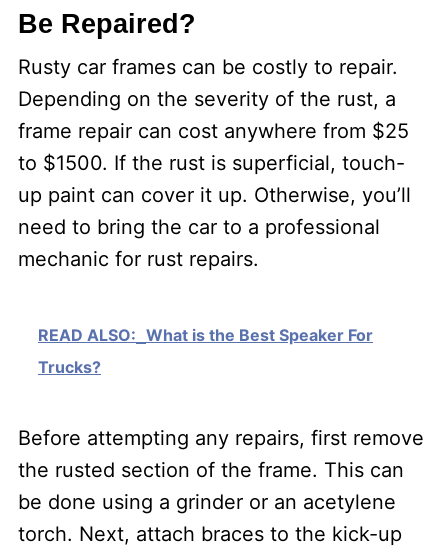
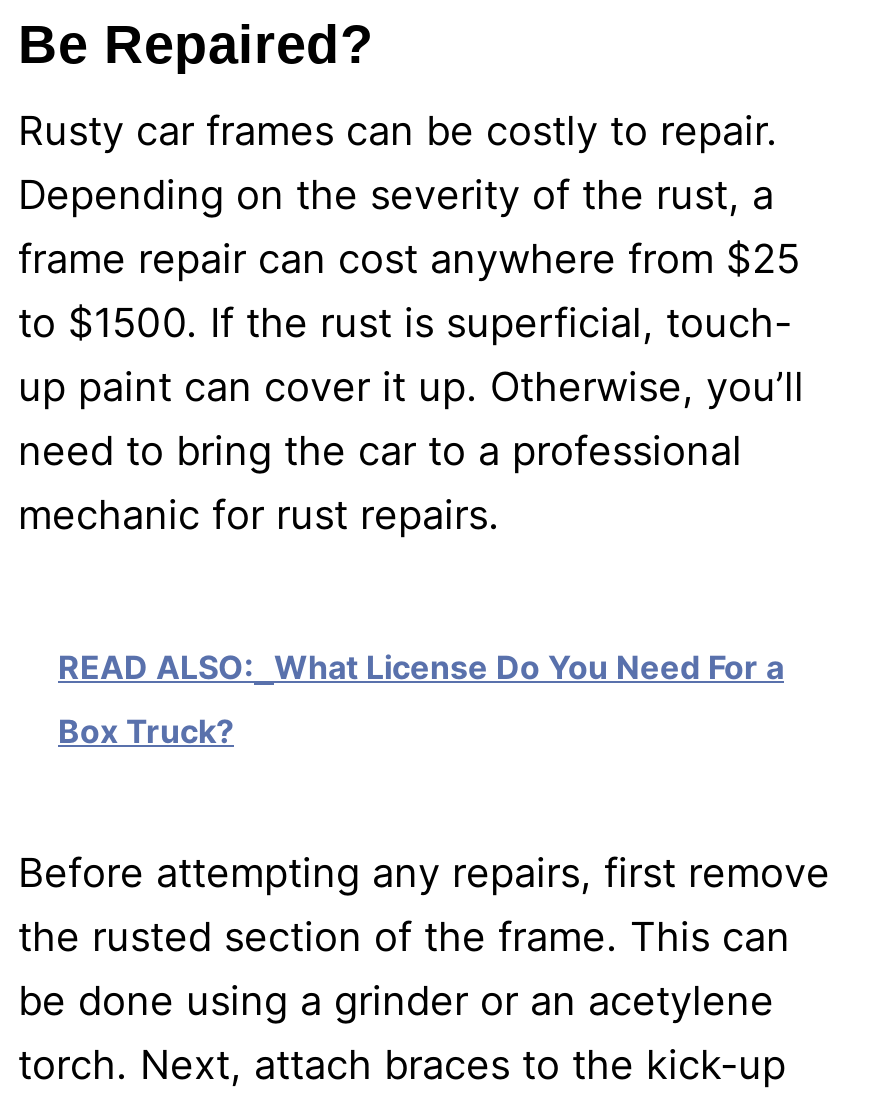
- READ ALSO: What is the Best Speaker For
+ READ ALSO: What License Do You Need For a

- Trucks?
+ Box Truck?
